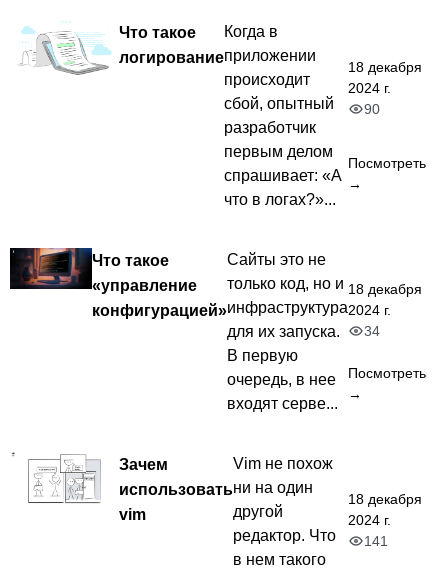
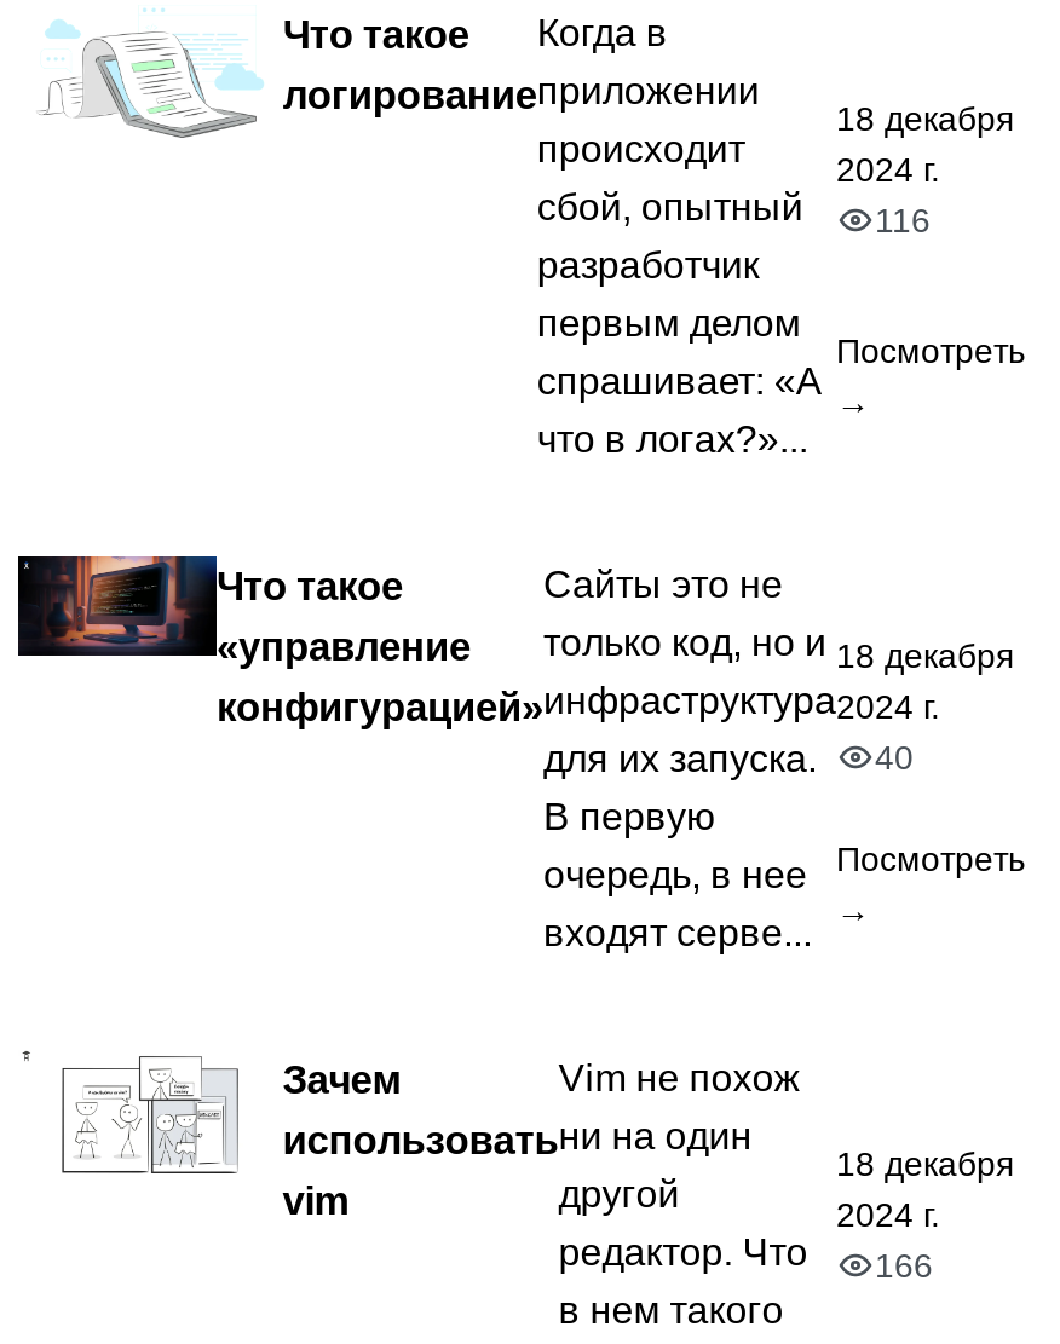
- сбой, опытный 90
+ сбой, опытный 116

- для их запуска. 34
+ для их запуска. 40

- редактор. Что 141
+ редактор. Что 166
